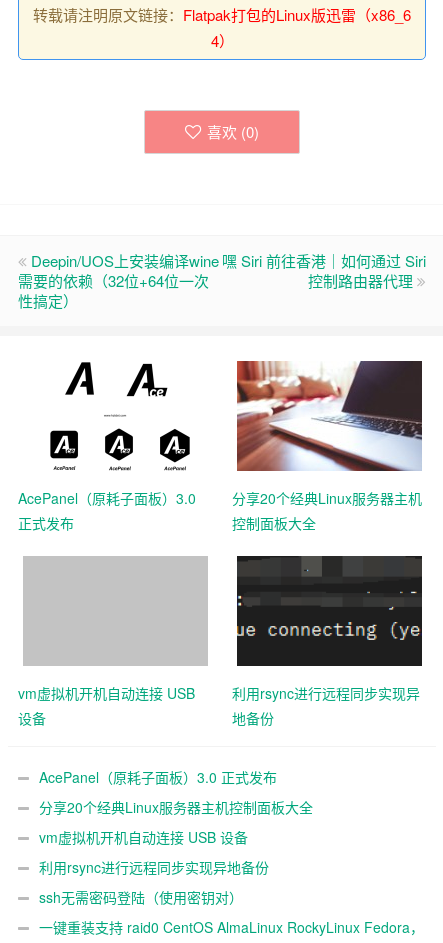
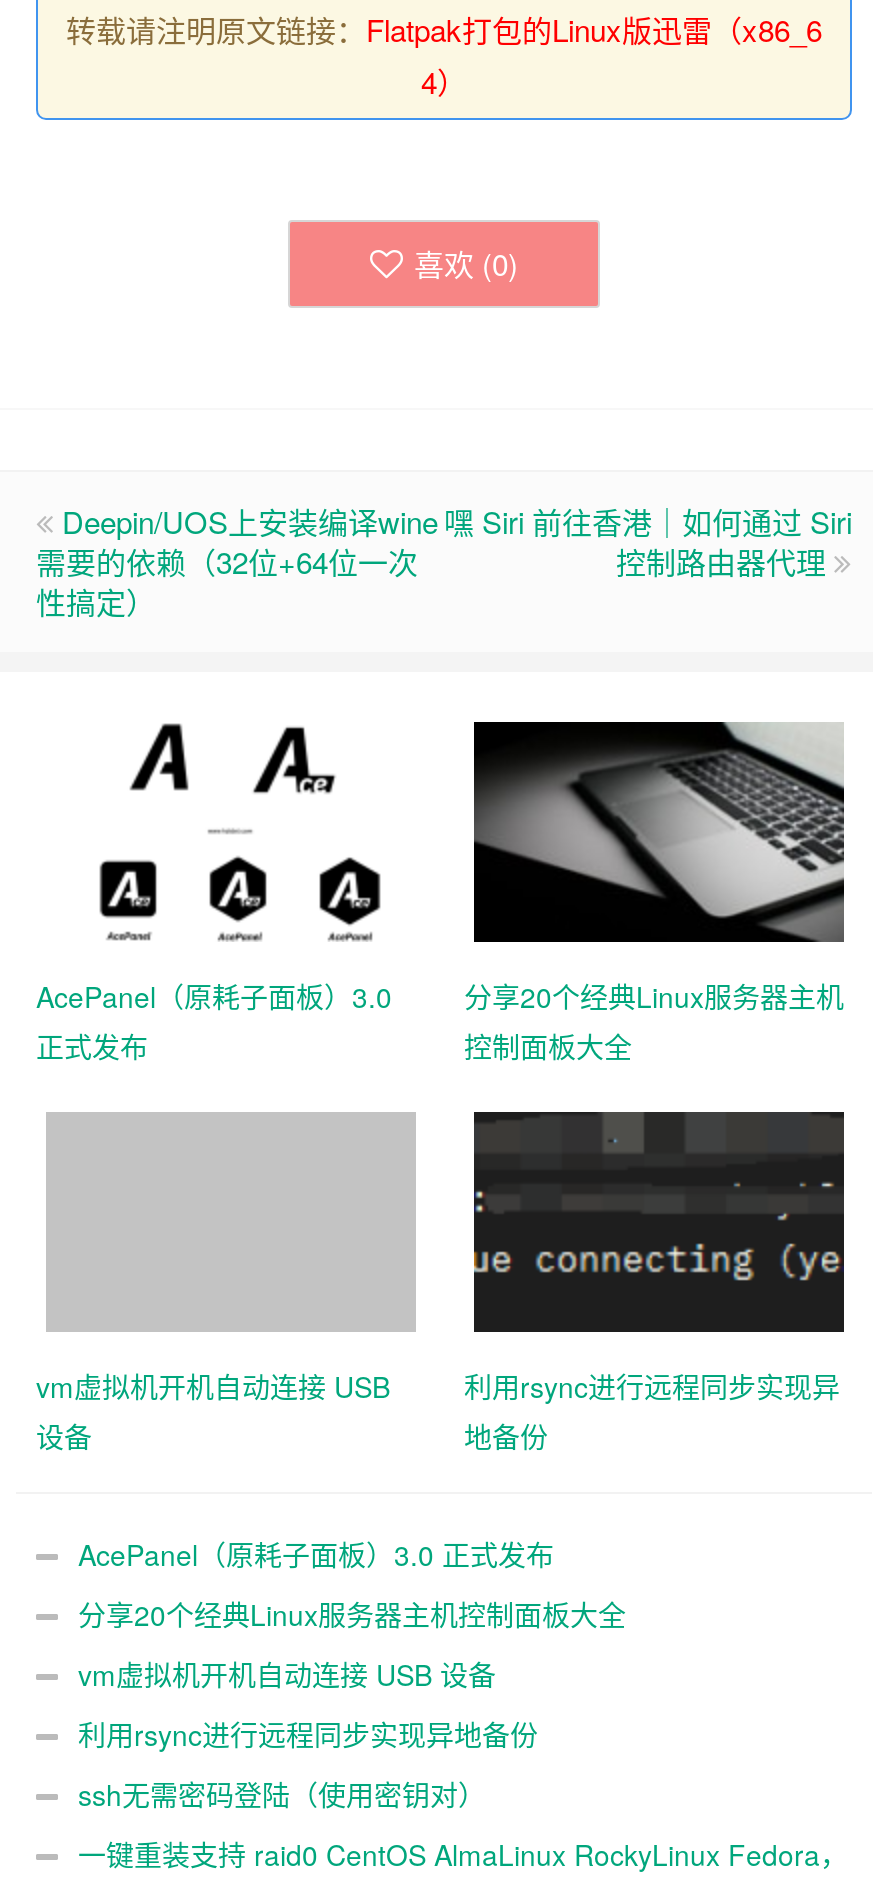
- [image]
+ [image]
